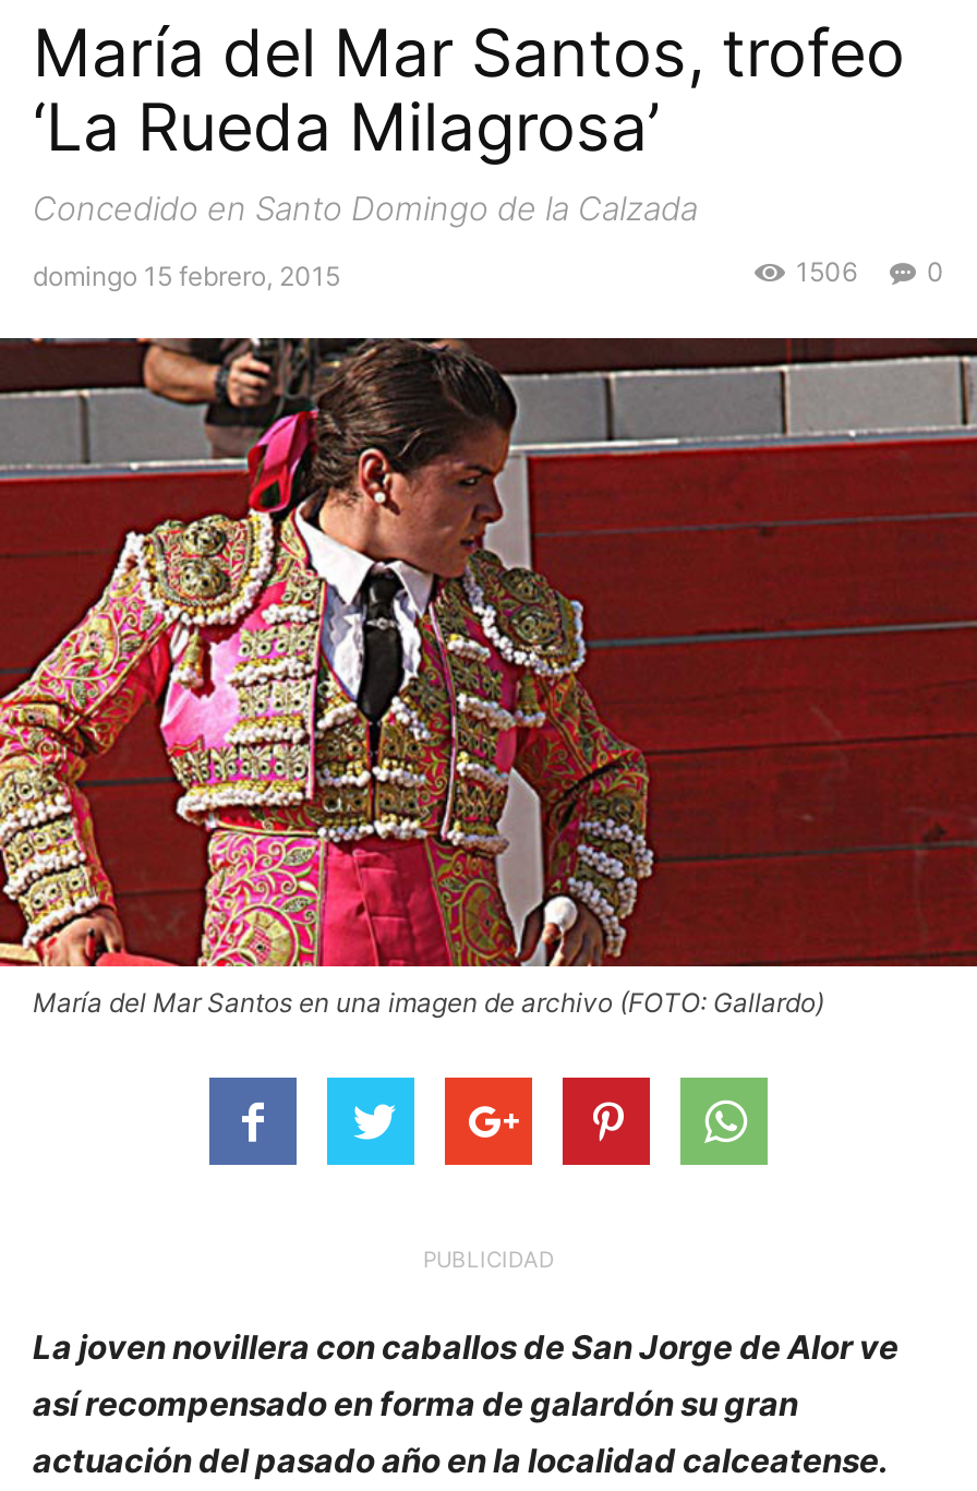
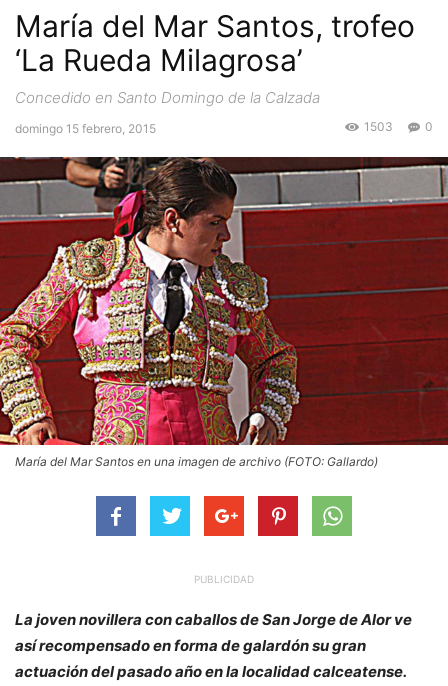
- 1506
+ 1503
